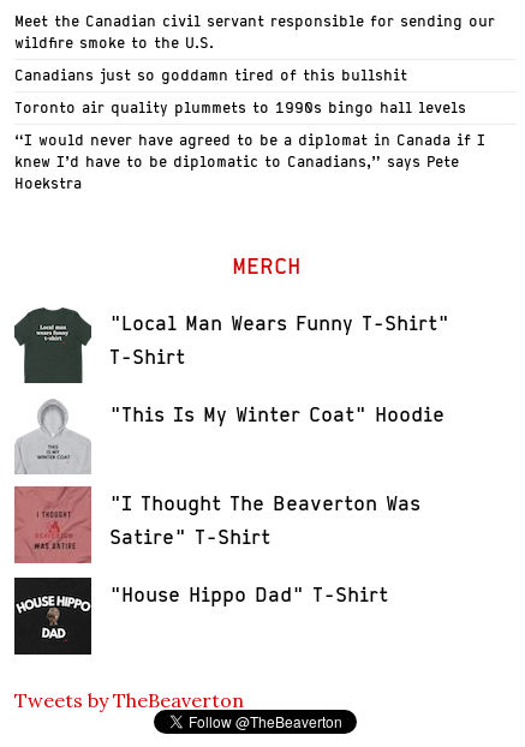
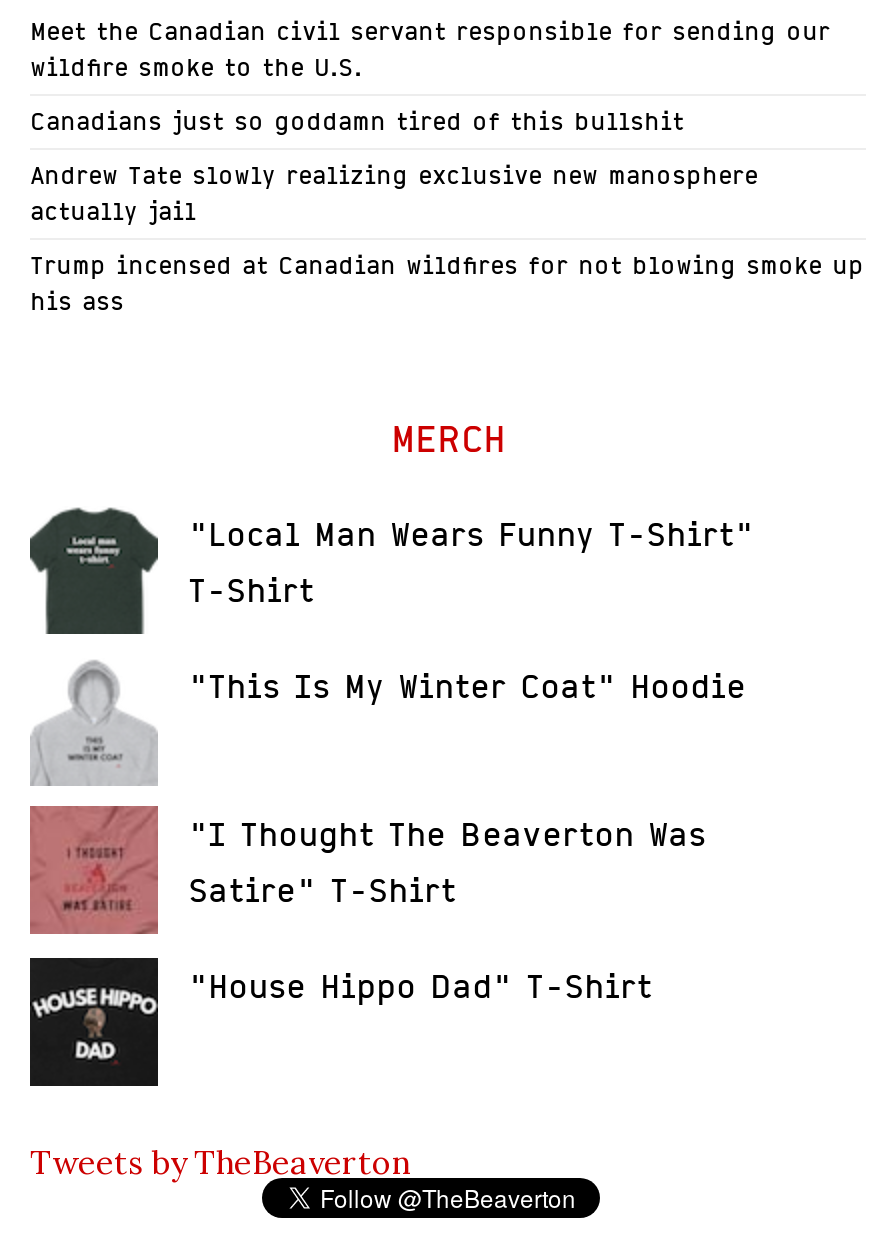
- Toronto air quality plummets to 1990s bingo hall levels
+ Andrew Tate slowly realizing exclusive new manosphere
+ actually jail

- “I would never have agreed to be a diplomat in Canada if I
- knew I’d have to be diplomatic to Canadians,” says Pete
- Hoekstra
+ Trump incensed at Canadian wildfires for not blowing smoke up
+ his ass
